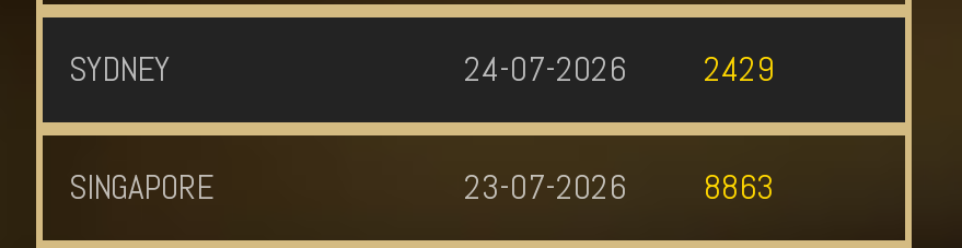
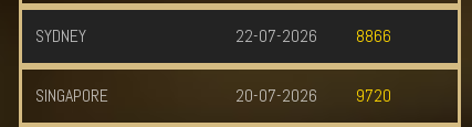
- 24-07-2026
+ 22-07-2026

- 2429
+ 8866

- 23-07-2026
+ 20-07-2026

- 8863
+ 9720
